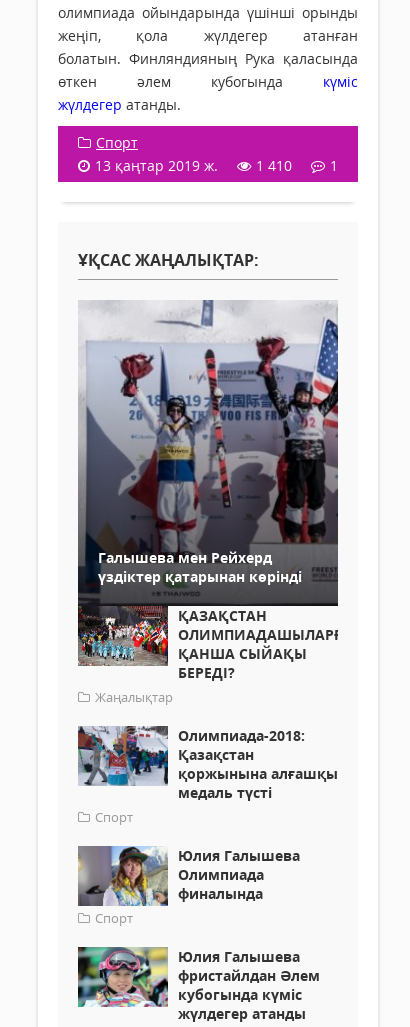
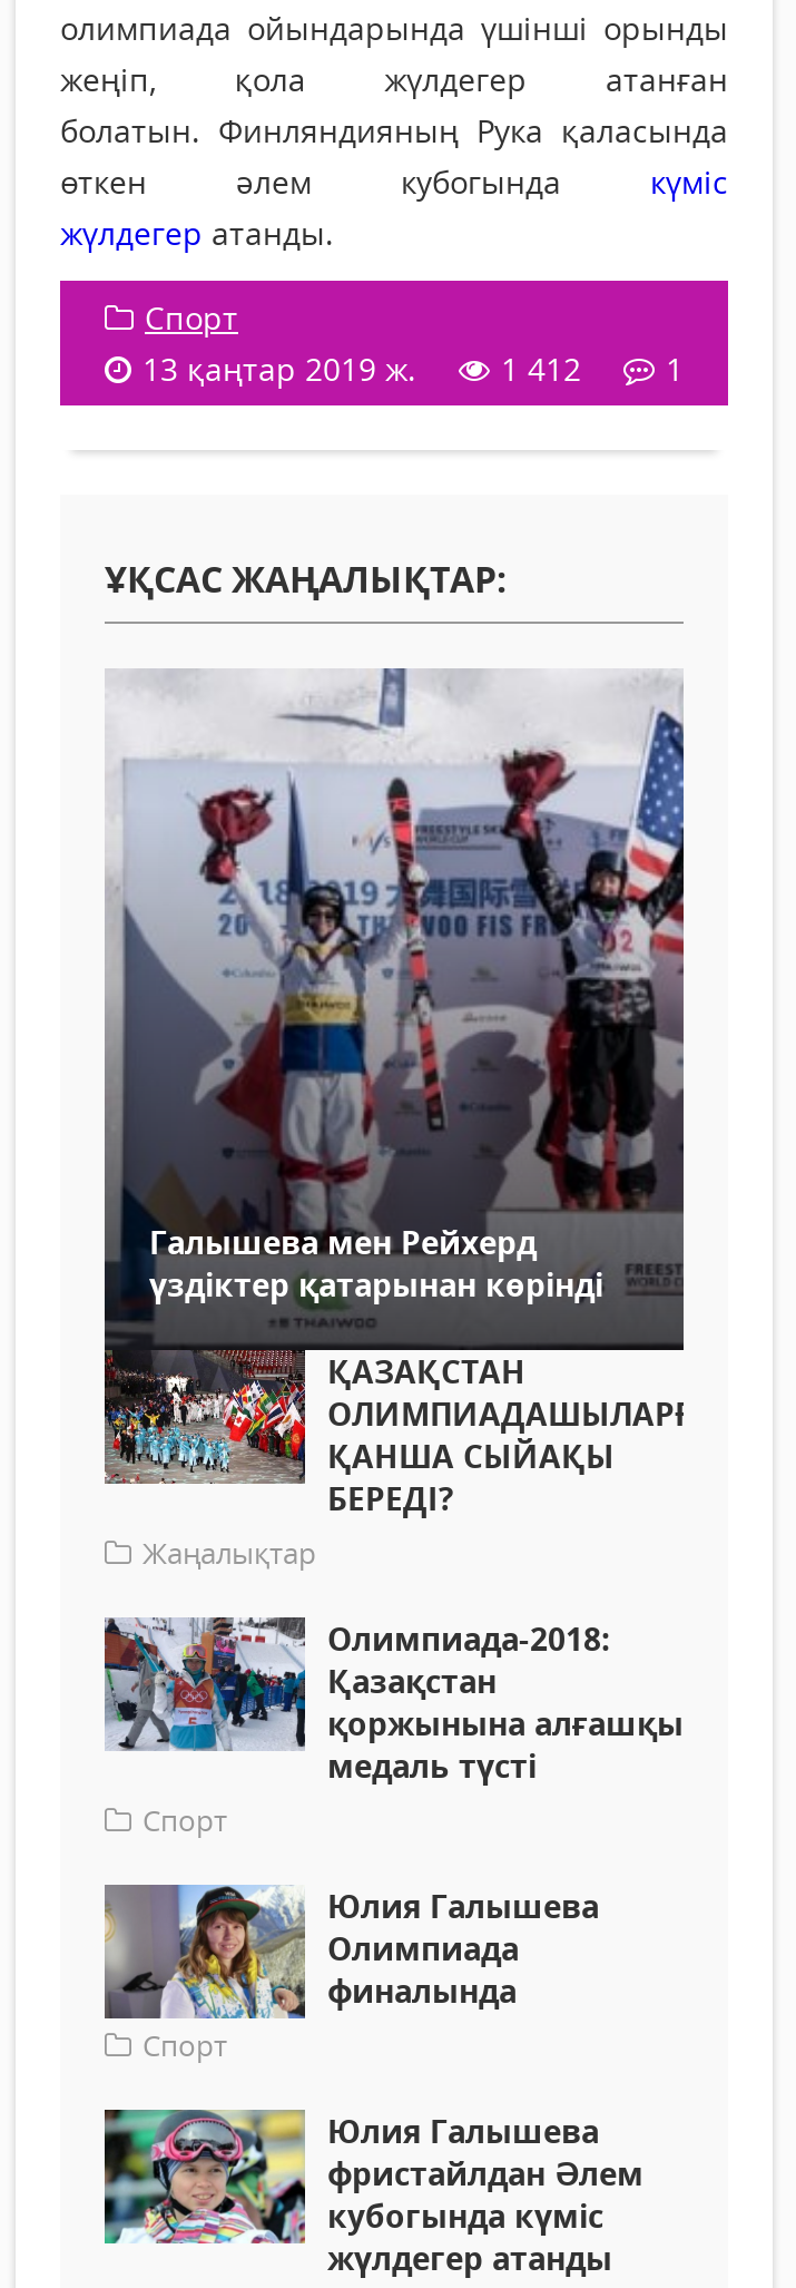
- 13 қаңтар 2019 ж. 1 410 1
+ 13 қаңтар 2019 ж. 1 412 1
